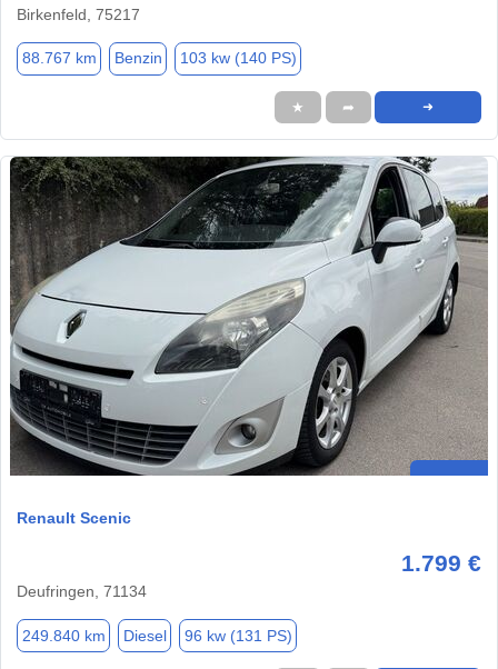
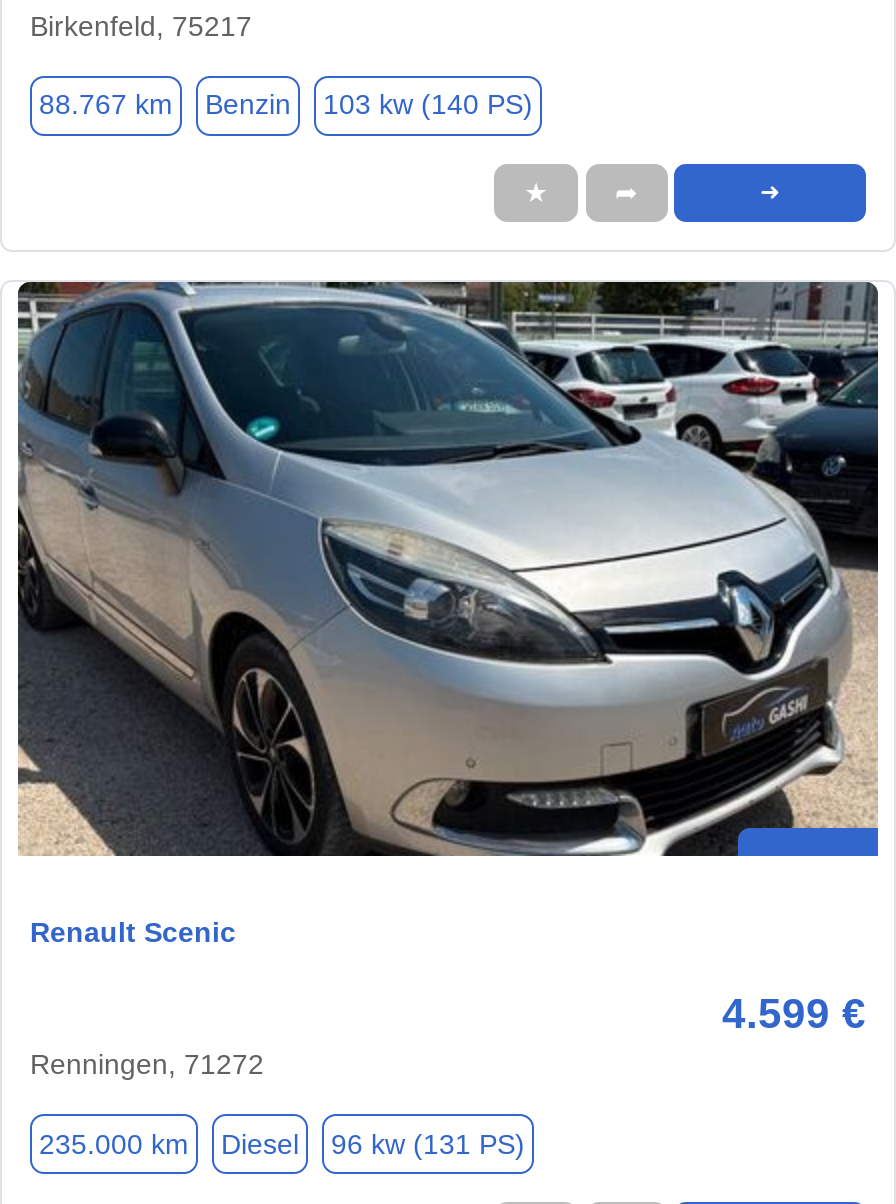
- [image]
+ [image]

- 1.799 €
- Deufringen, 71134
+ 4.599 €
+ Renningen, 71272

- 249.840 km Diesel 96 kw (131 PS)
+ 235.000 km Diesel 96 kw (131 PS)
